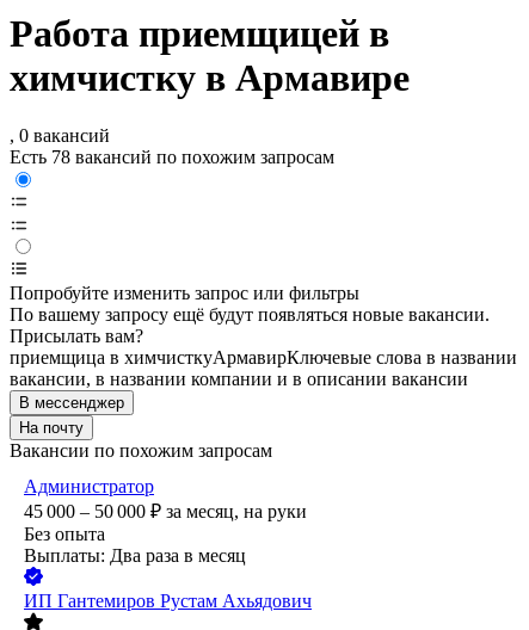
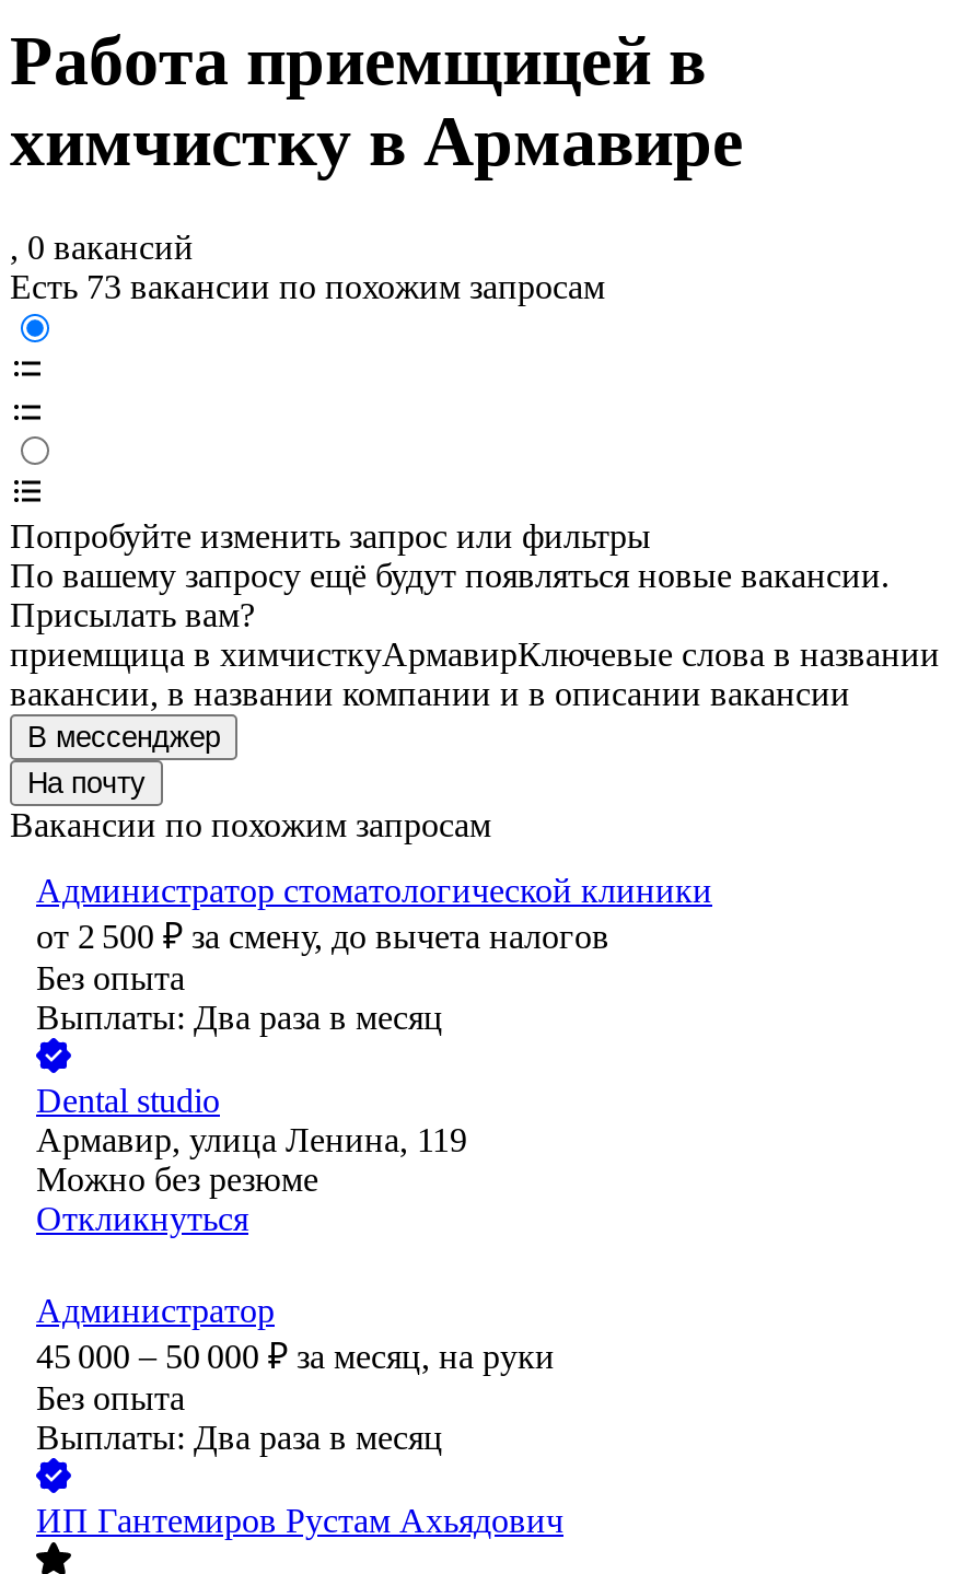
- Есть 78 вакансий по похожим запросам
+ Есть 73 вакансии по похожим запросам

+ Администратор стоматологической клиники
+ от 2 500 ₽ за смену, до вычета налогов
+ Без опыта
+ Выплаты: Два раза в месяц
+ Dental studio
+ Армавир, улица Ленина, 119
+ Можно без резюме
+ Откликнуться
